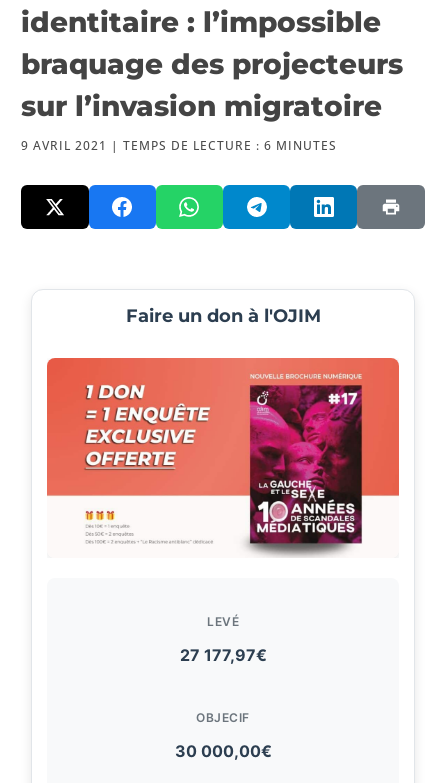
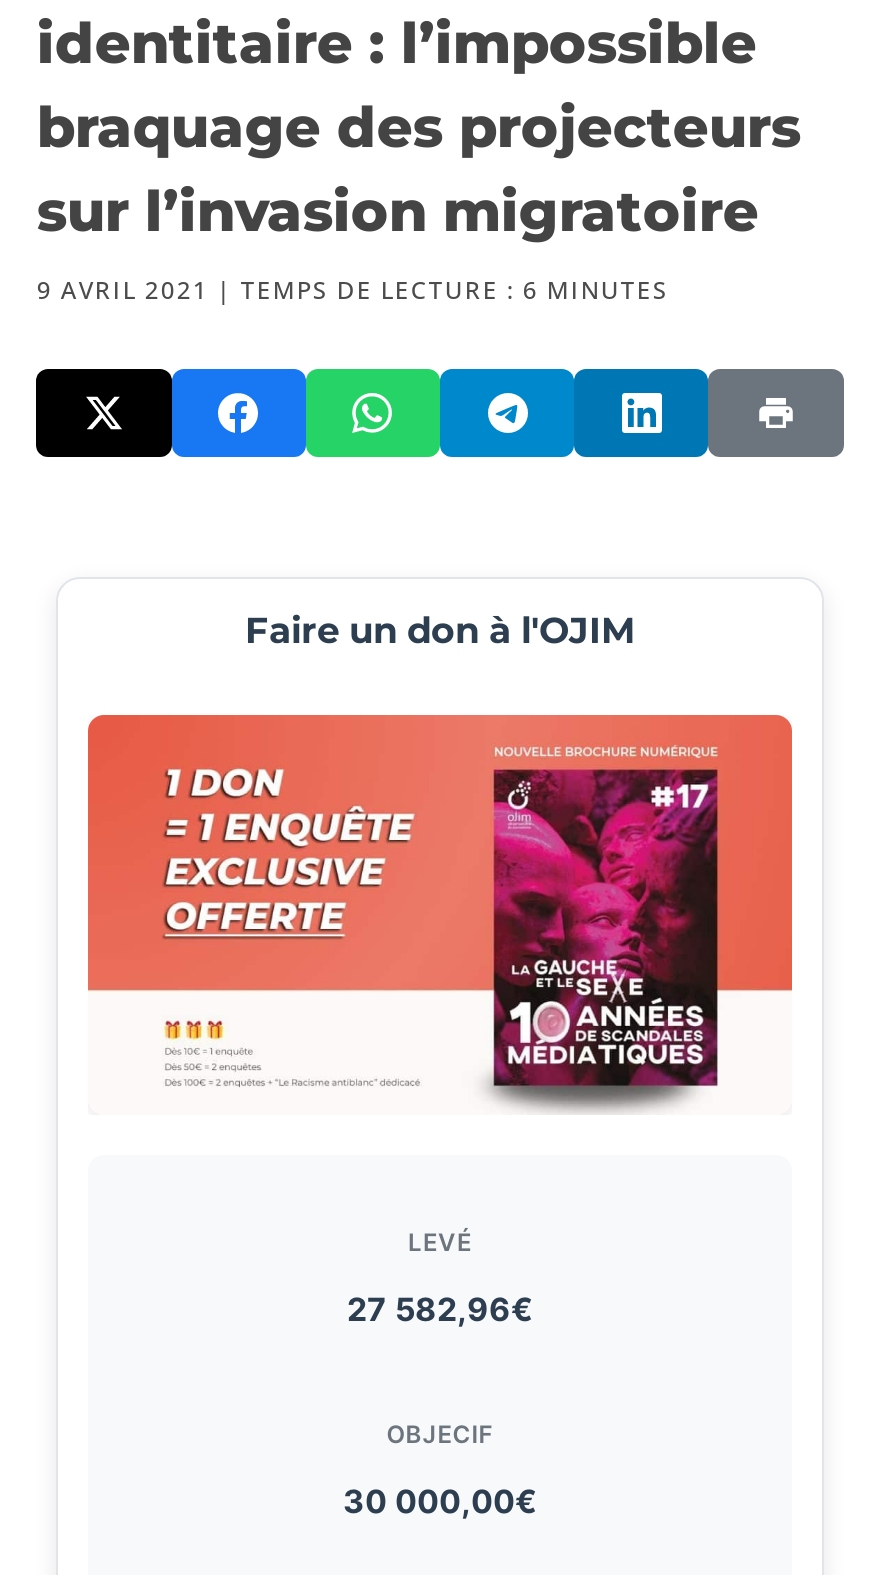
- 27 177,97€
+ 27 582,96€
